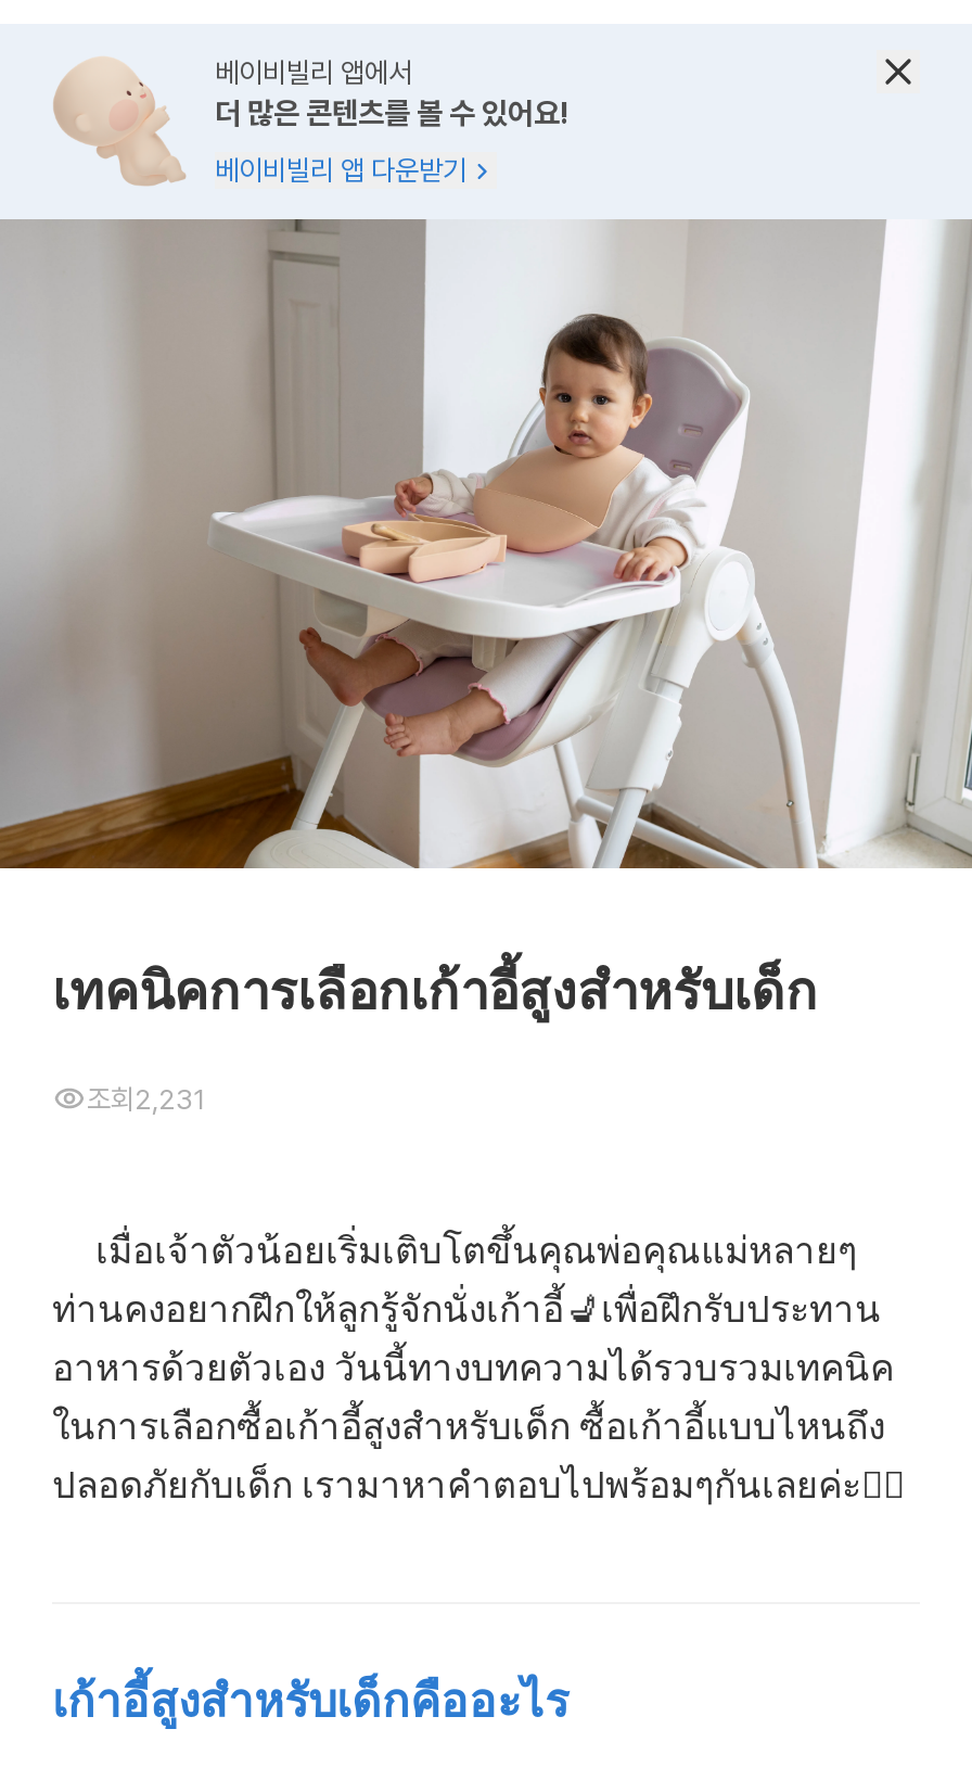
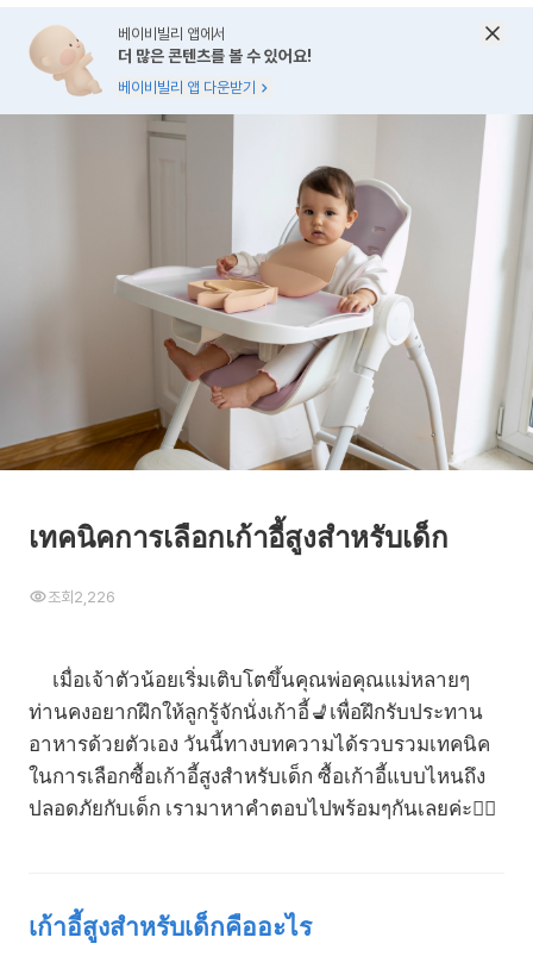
- 조회2,231
+ 조회2,226
